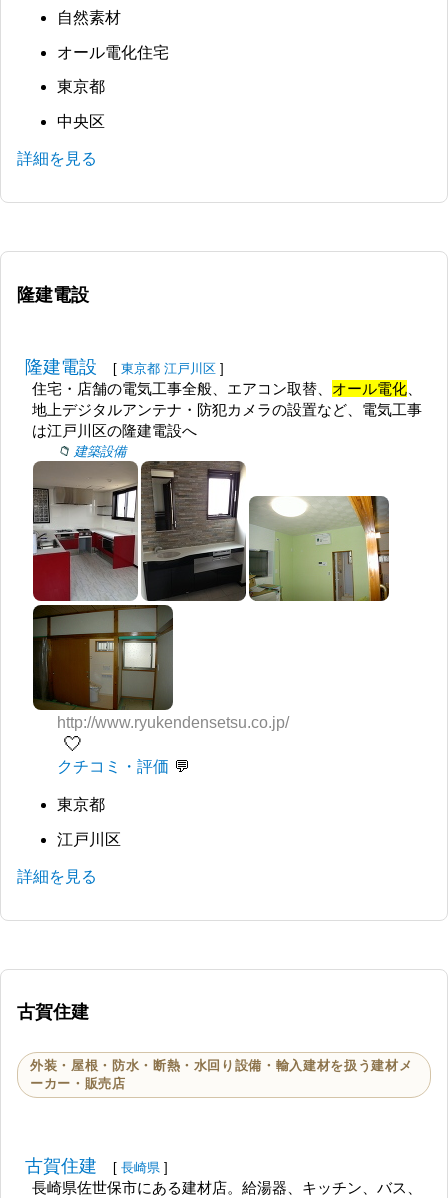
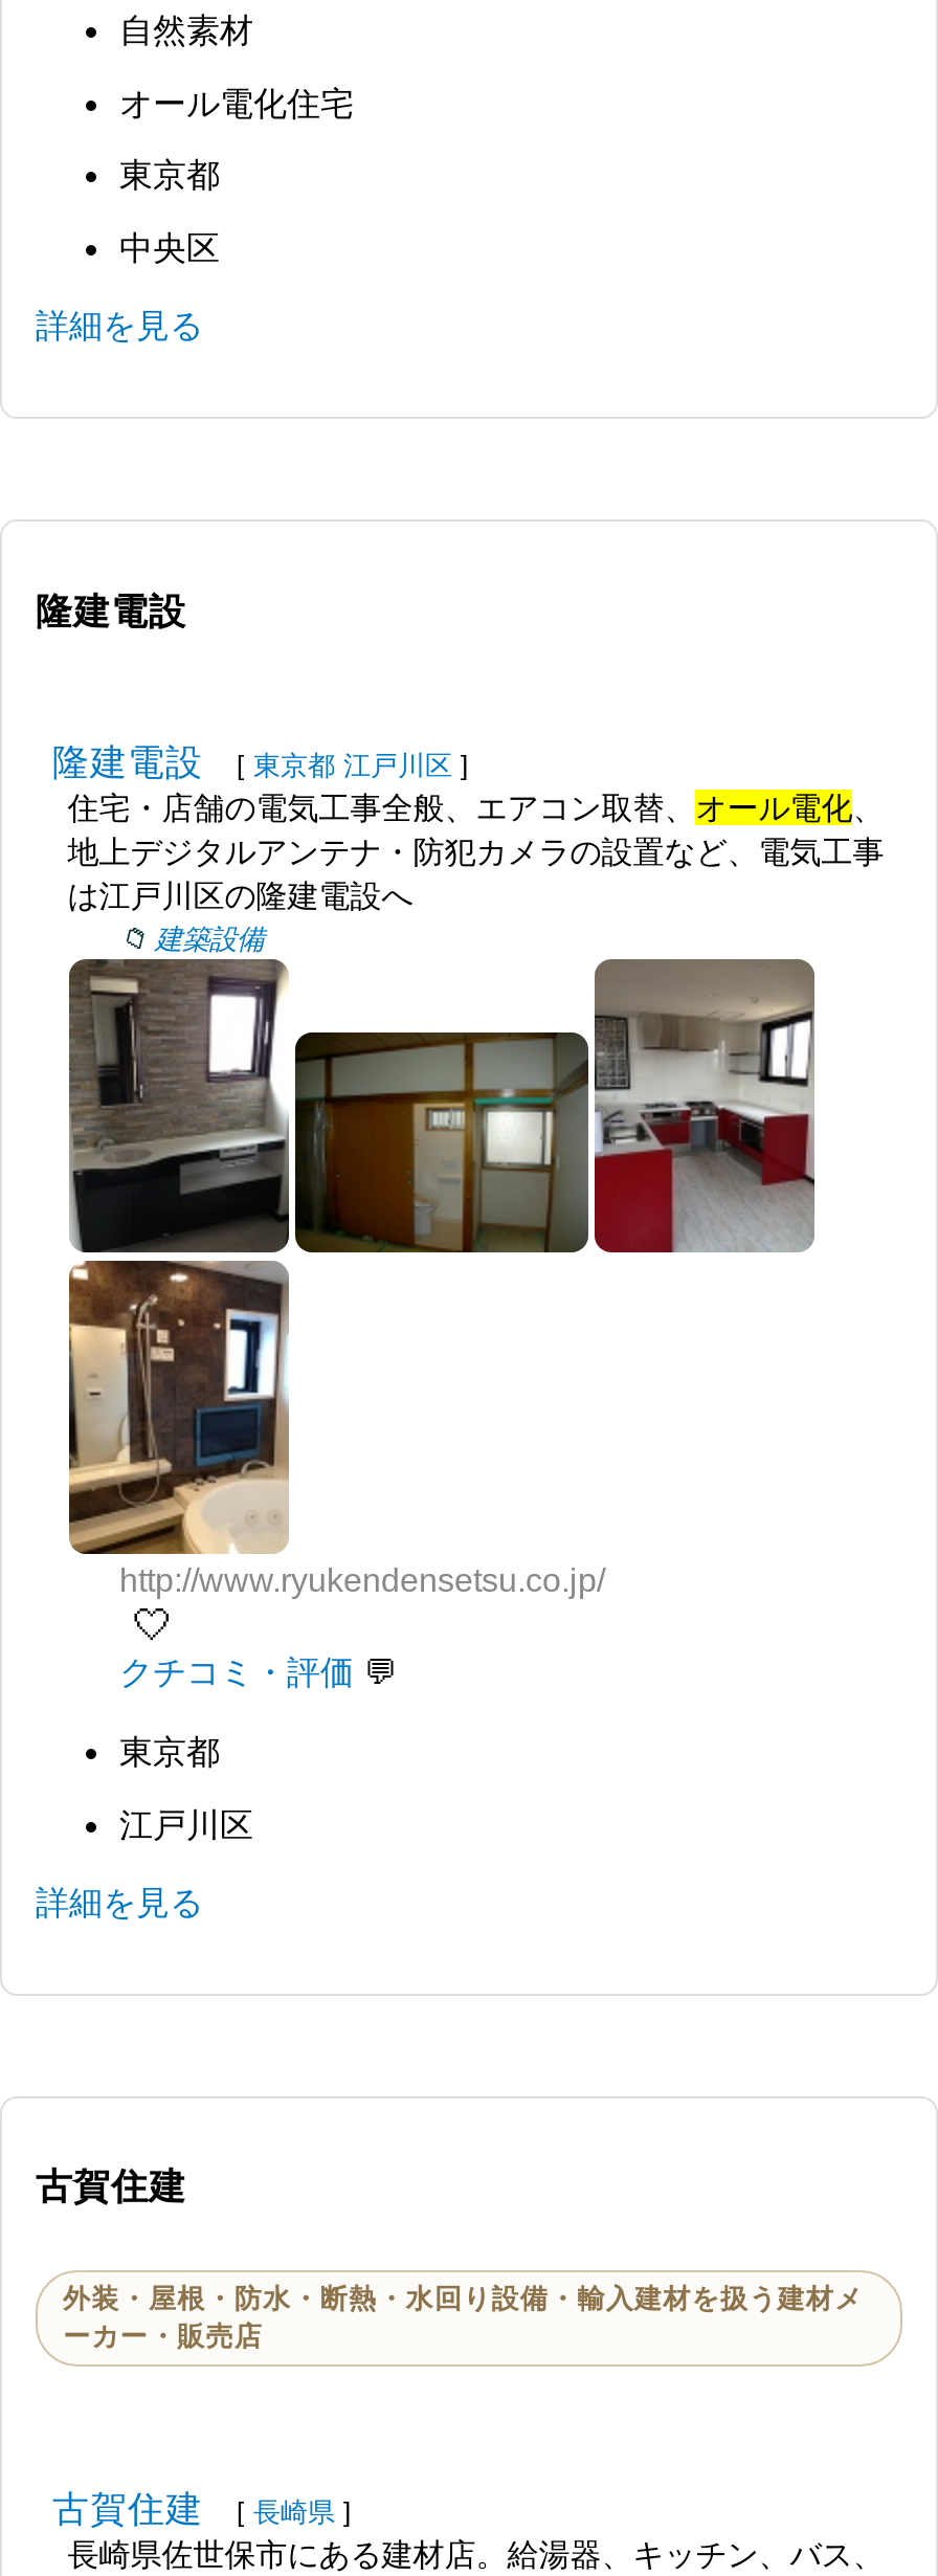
- [image]
+ [image]
